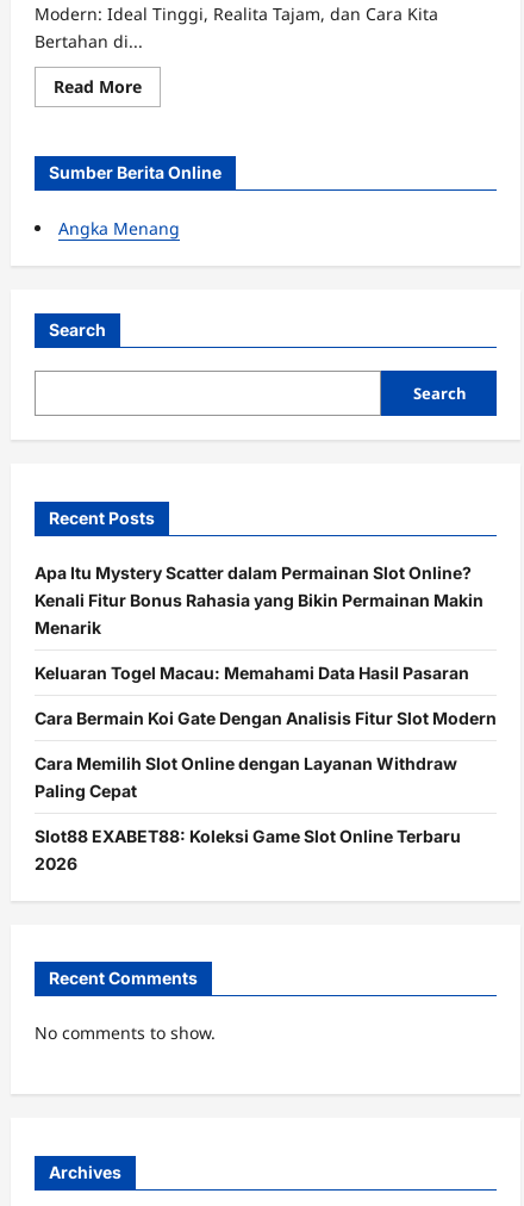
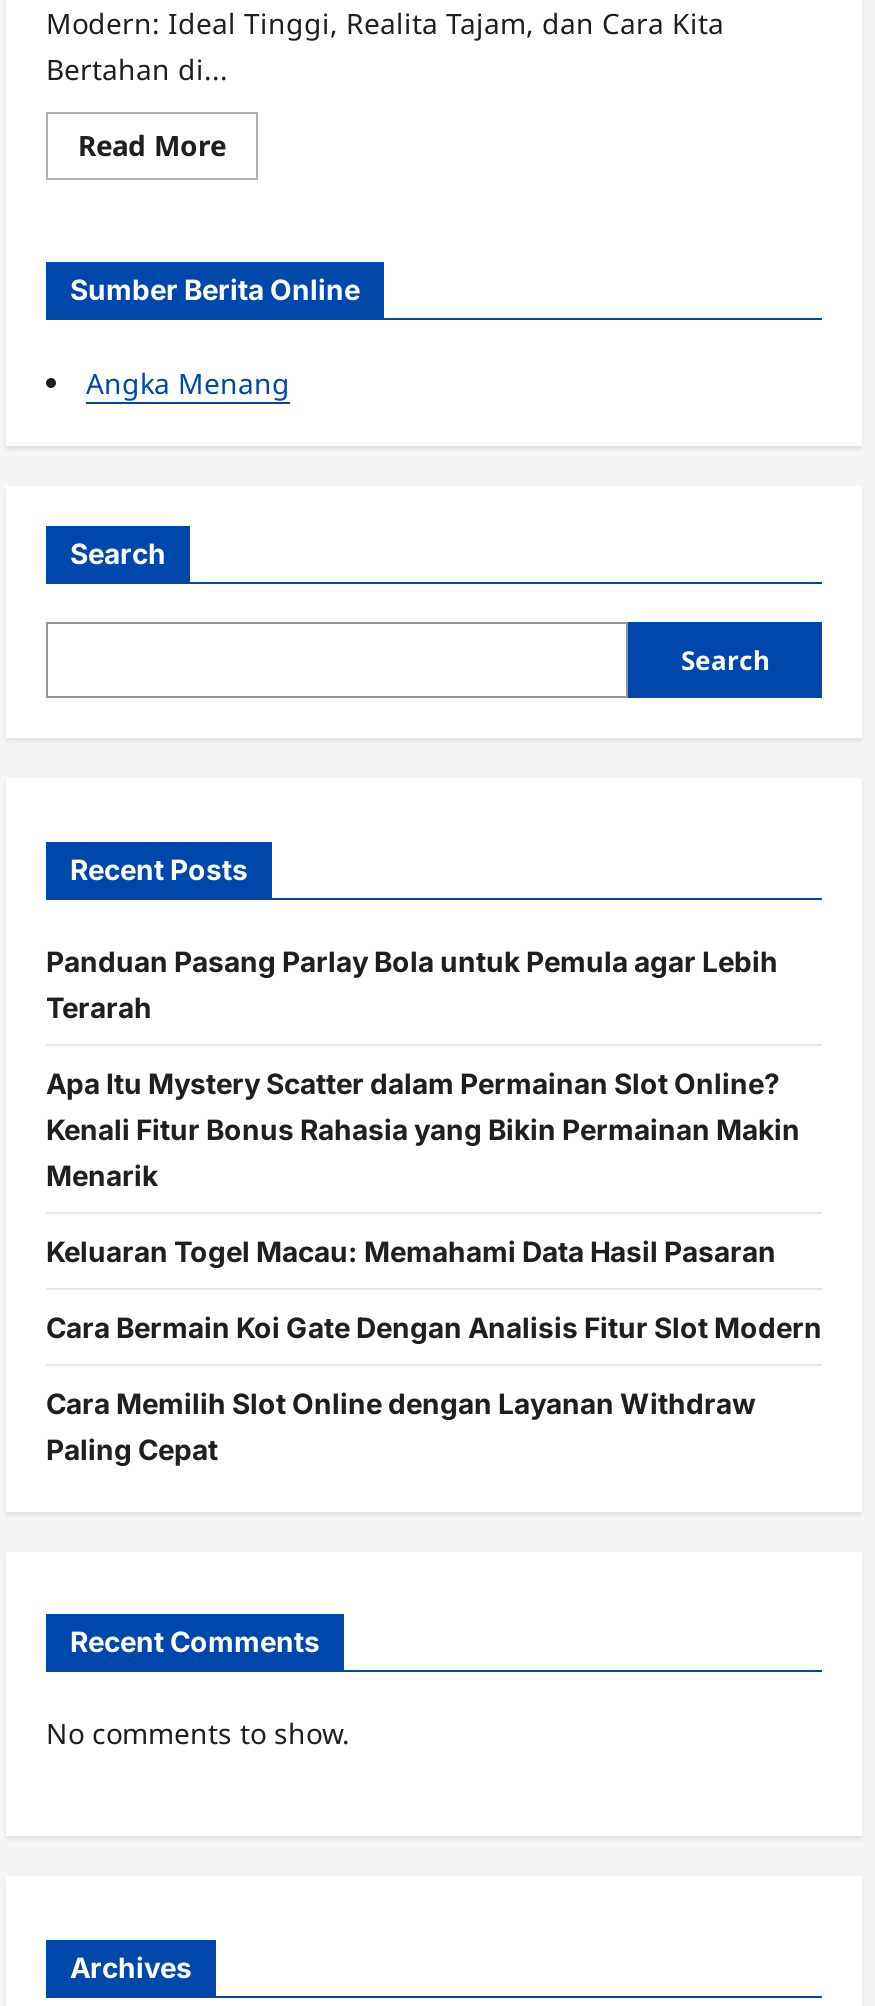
+ Panduan Pasang Parlay Bola untuk Pemula agar Lebih
+ Terarah

moved down: Apa Itu Mystery Scatter dalam Permainan Slot Online? | Kenali Fitur Bonus Rahasia yang Bikin Permainan Makin | Menarik | Keluaran Togel Macau: Memahami Data Hasil Pasaran | Cara Bermain Koi Gate Dengan Analisis Fitur Slot Modern | Cara Memilih Slot Online dengan Layanan Withdraw | Paling Cepat

- Slot88 EXABET88: Koleksi Game Slot Online Terbaru
- 2026
